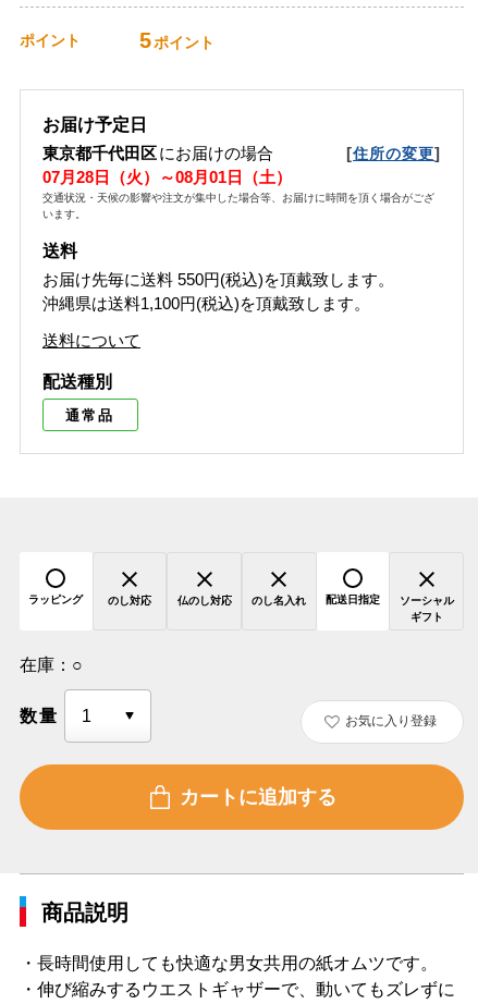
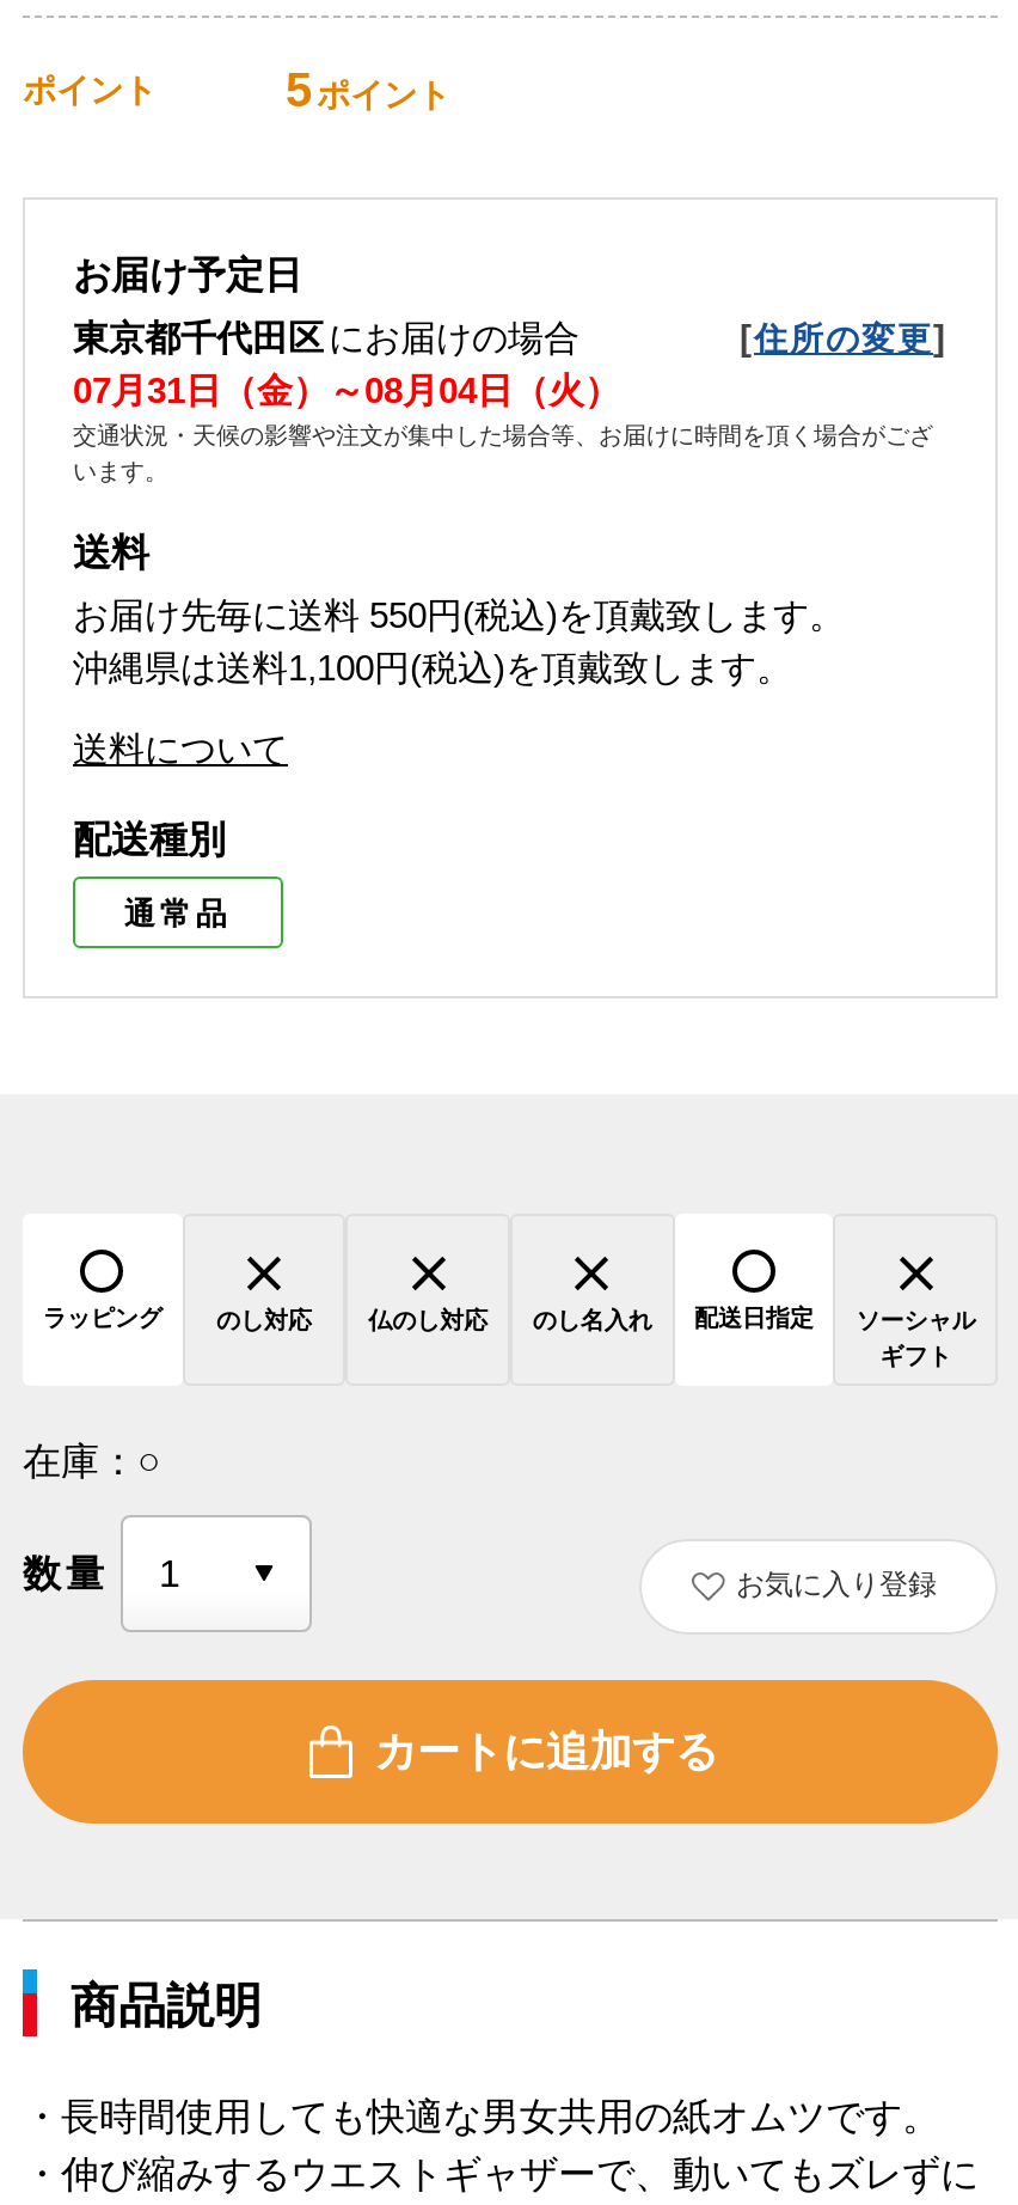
- 07月28日（火）～08月01日（土）
+ 07月31日（金）～08月04日（火）
